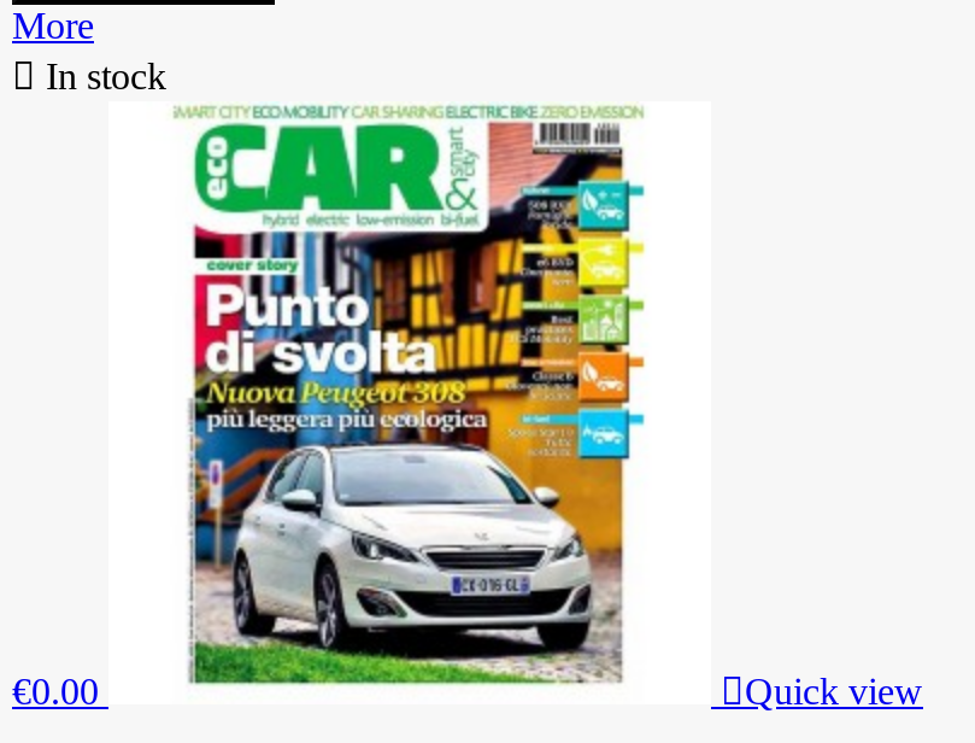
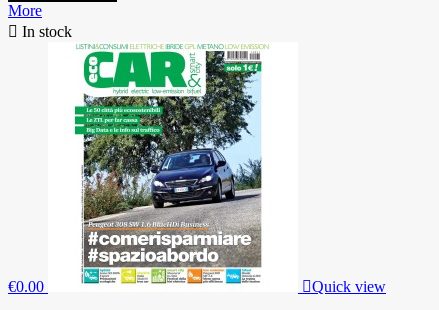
- [image]
+ [image]
